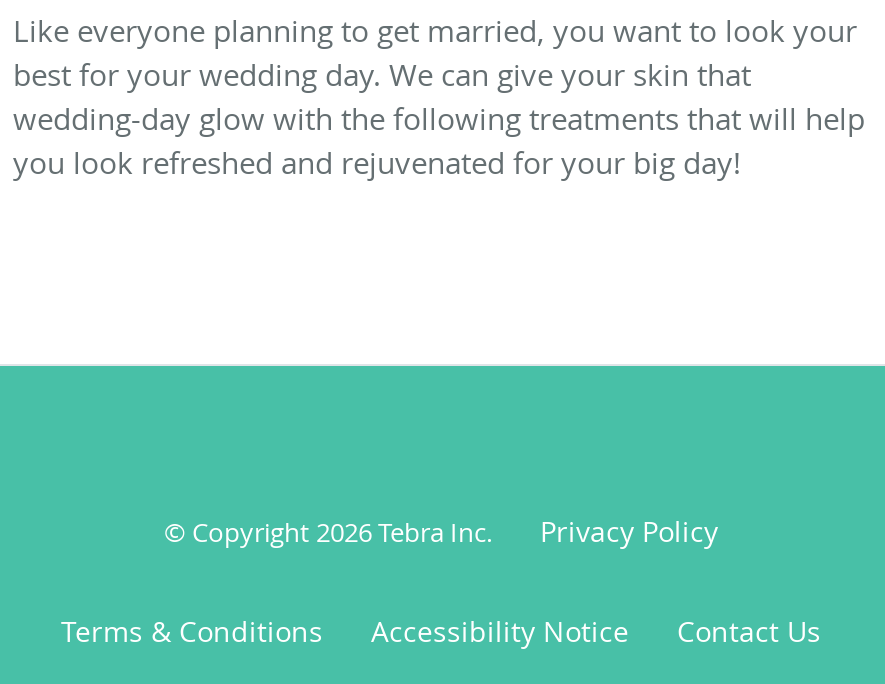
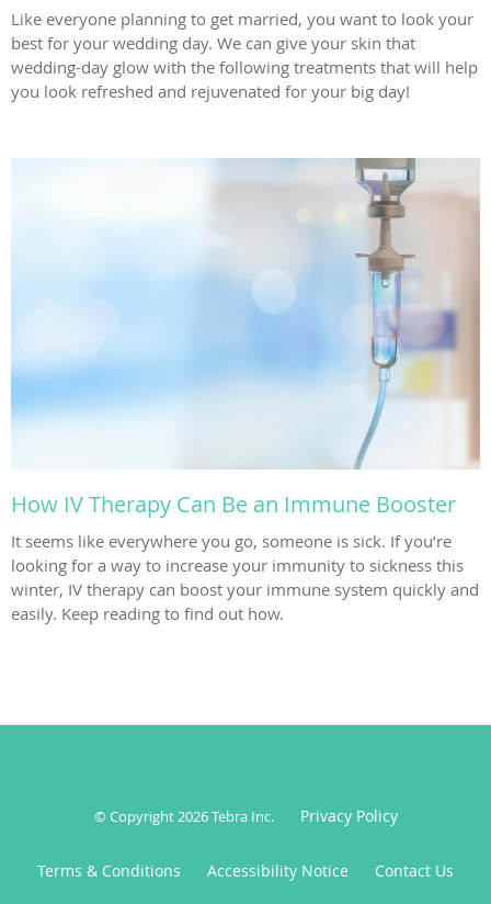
+ [image]
+ How IV Therapy Can Be an Immune Booster
+ It seems like everywhere you go, someone is sick. If you’re
+ looking for a way to increase your immunity to sickness this
+ winter, IV therapy can boost your immune system quickly and
+ easily. Keep reading to find out how.
